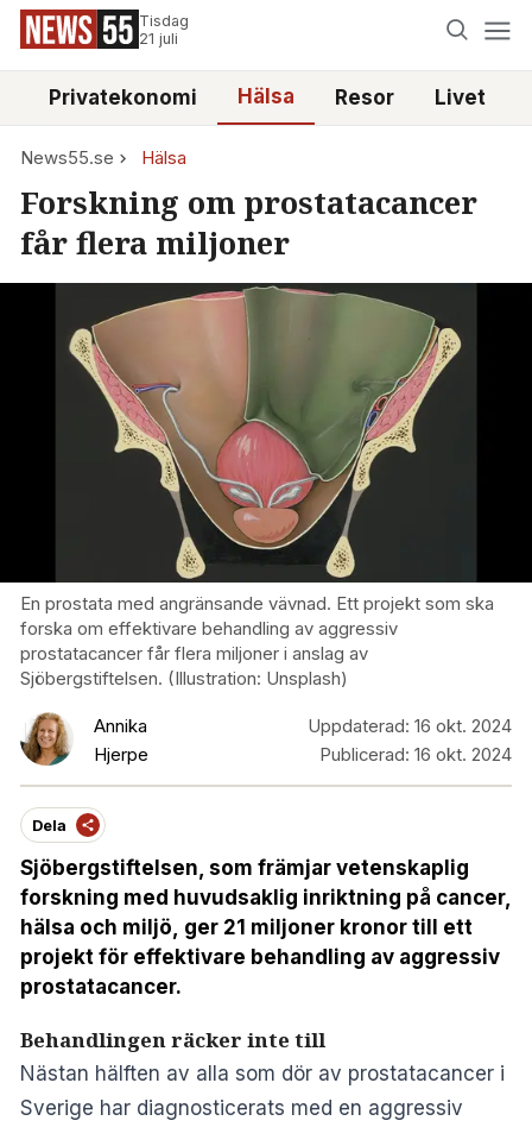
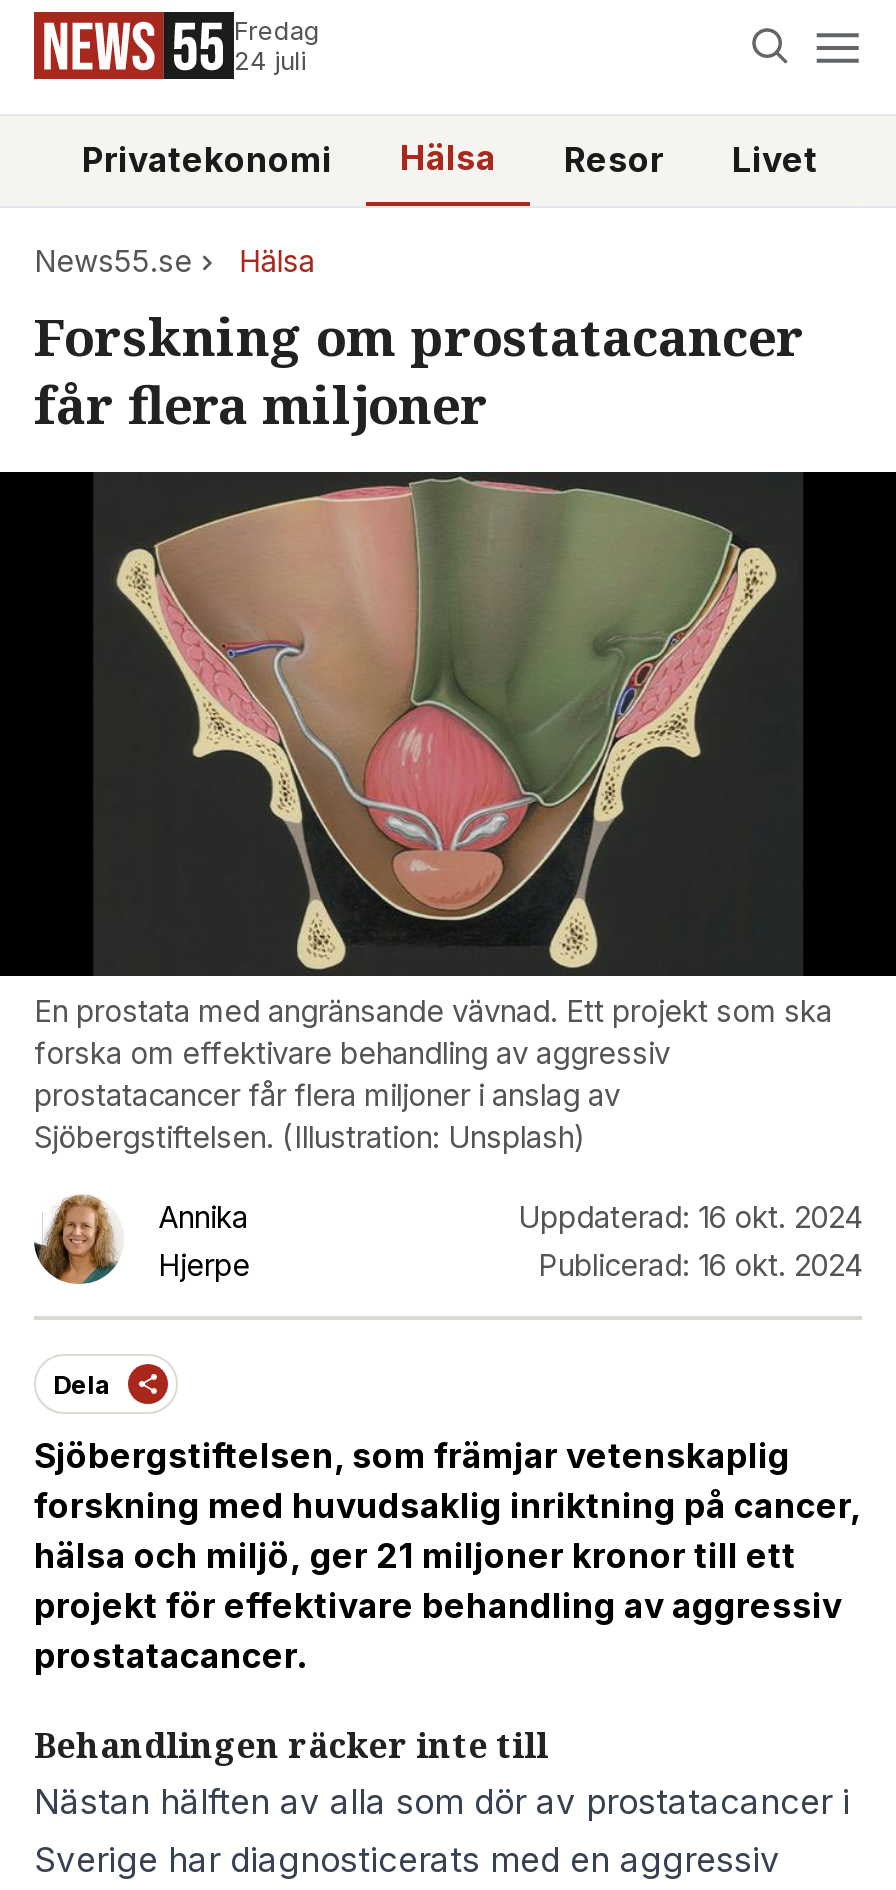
- Tisdag
- 21 juli
+ Fredag
+ 24 juli
